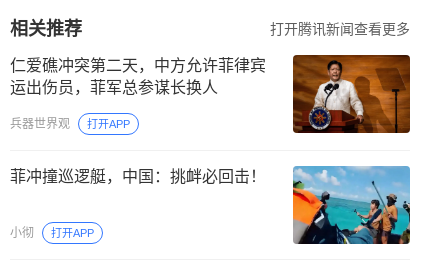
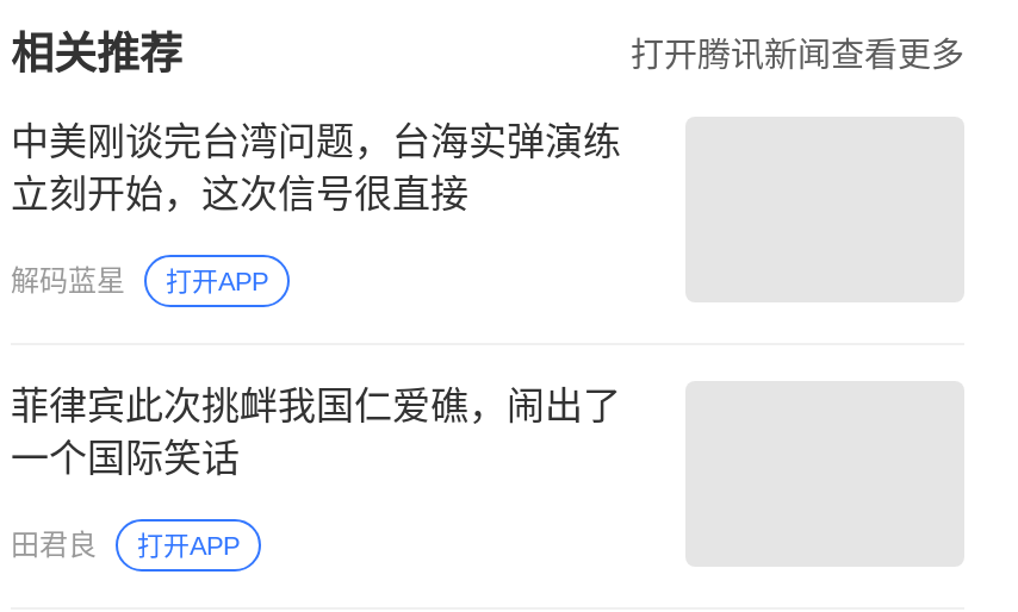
- 仁爱礁冲突第二天，中方允许菲律宾
- 运出伤员，菲军总参谋长换人
+ 中美刚谈完台湾问题，台海实弹演练
+ 立刻开始，这次信号很直接

- [image]

- 兵器世界观
+ 解码蓝星

- 菲冲撞巡逻艇，中国：挑衅必回击！
+ 菲律宾此次挑衅我国仁爱礁，闹出了
+ 一个国际笑话

- [image]

- 小彻
+ 田君良
